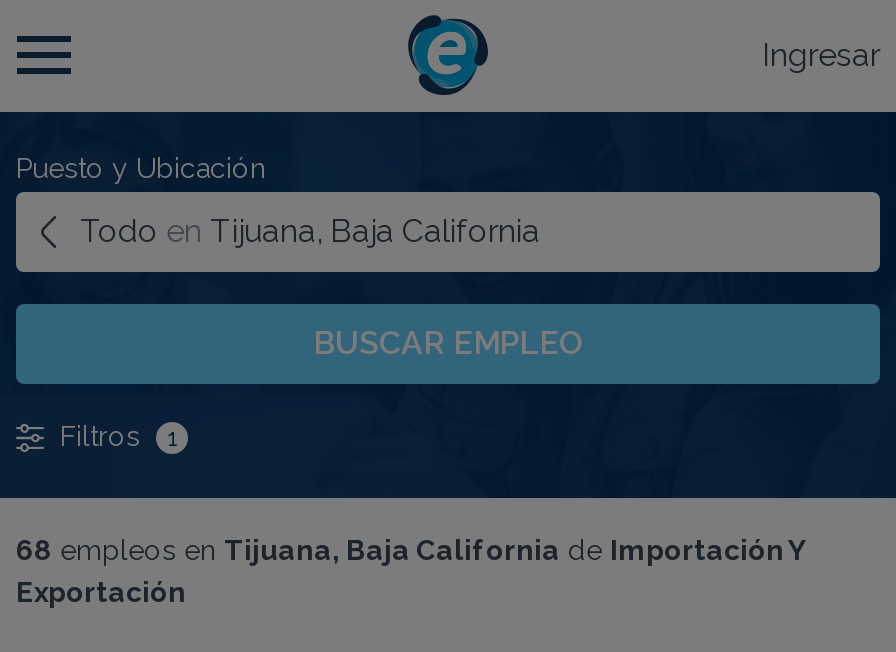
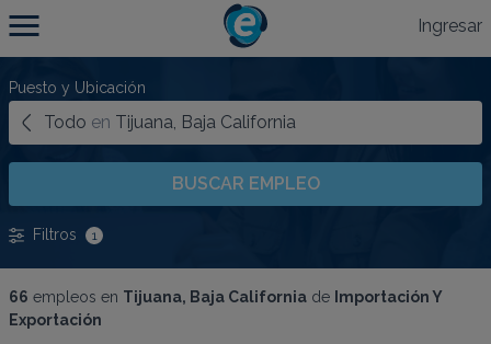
- 68 empleos en Tijuana, Baja California de Importación Y
+ 66 empleos en Tijuana, Baja California de Importación Y
